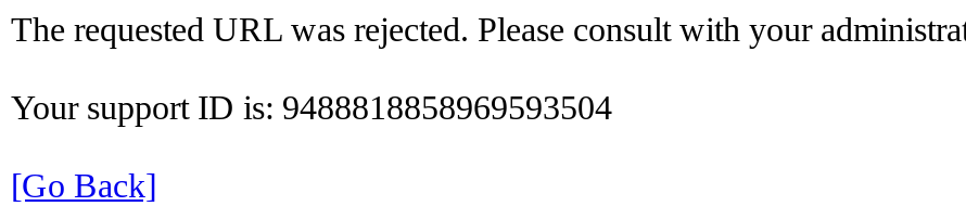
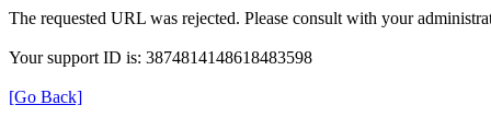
- Your support ID is: 9488818858969593504
+ Your support ID is: 3874814148618483598
